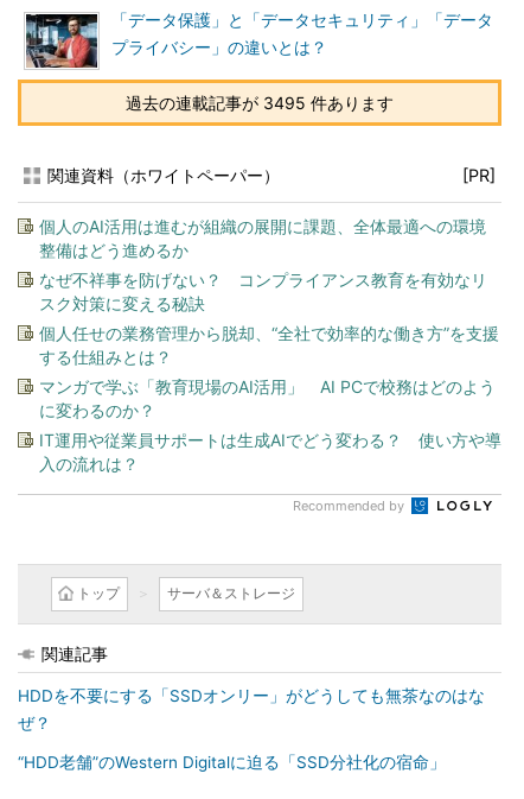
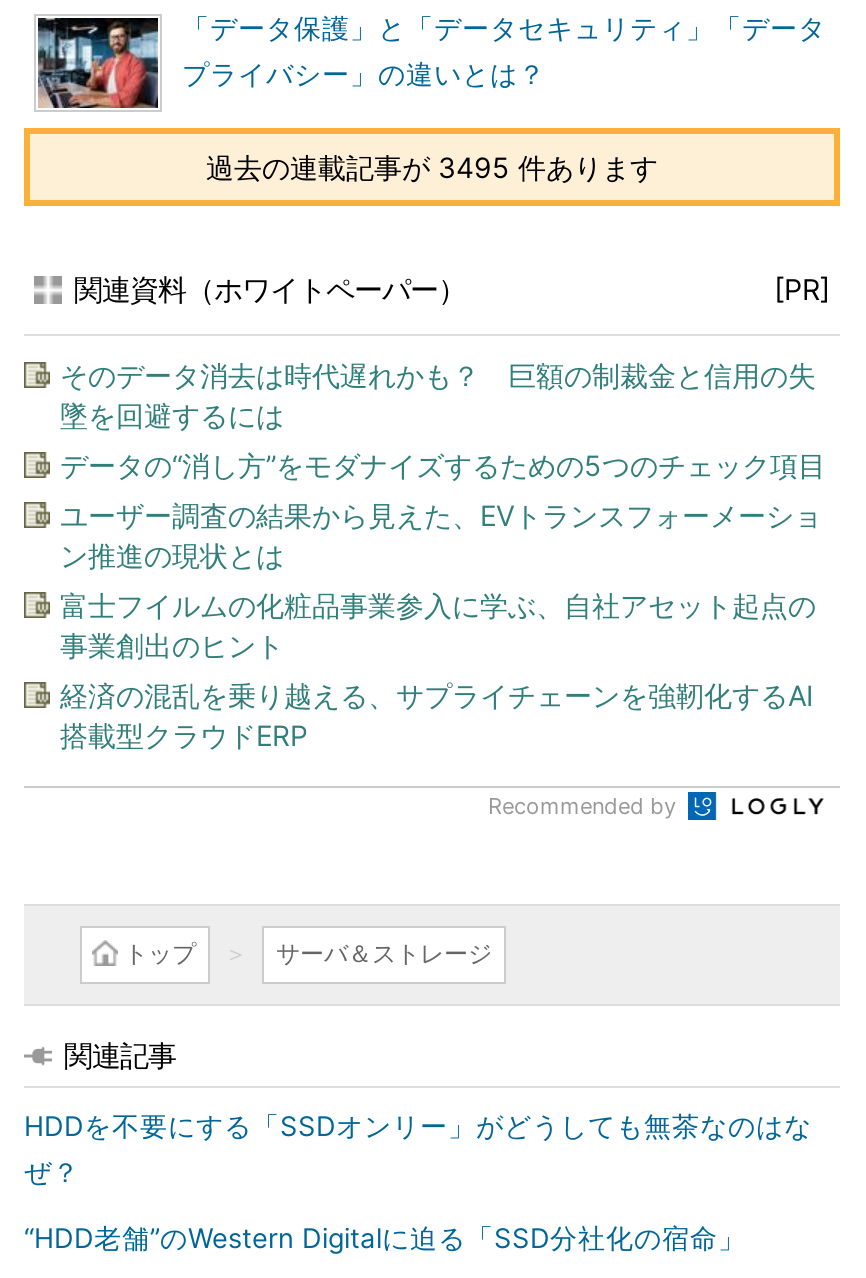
- 個人のAI活用は進むが組織の展開に課題、全体最適への環境
- 整備はどう進めるか
+ そのデータ消去は時代遅れかも？ 巨額の制裁金と信用の失
+ 墜を回避するには

- なぜ不祥事を防げない？ コンプライアンス教育を有効なリ
- スク対策に変える秘訣
+ データの“消し方”をモダナイズするための5つのチェック項目

- 個人任せの業務管理から脱却、“全社で効率的な働き方”を支援
- する仕組みとは？
+ ユーザー調査の結果から見えた、EVトランスフォーメーショ
+ ン推進の現状とは

- マンガで学ぶ「教育現場のAI活用」 AI PCで校務はどのよう
- に変わるのか？
+ 富士フイルムの化粧品事業参入に学ぶ、自社アセット起点の
+ 事業創出のヒント

- IT運用や従業員サポートは生成AIでどう変わる？ 使い方や導
- 入の流れは？
+ 経済の混乱を乗り越える、サプライチェーンを強靭化するAI
+ 搭載型クラウドERP
